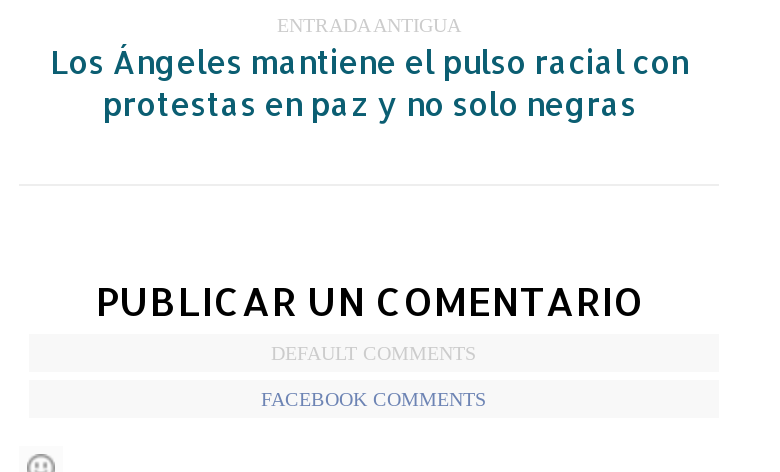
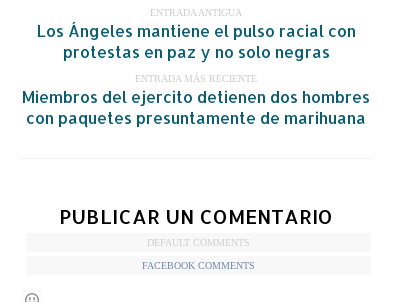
+ ENTRADA MÁS RECIENTE
+ Miembros del ejercito detienen dos hombres
+ con paquetes presuntamente de marihuana
